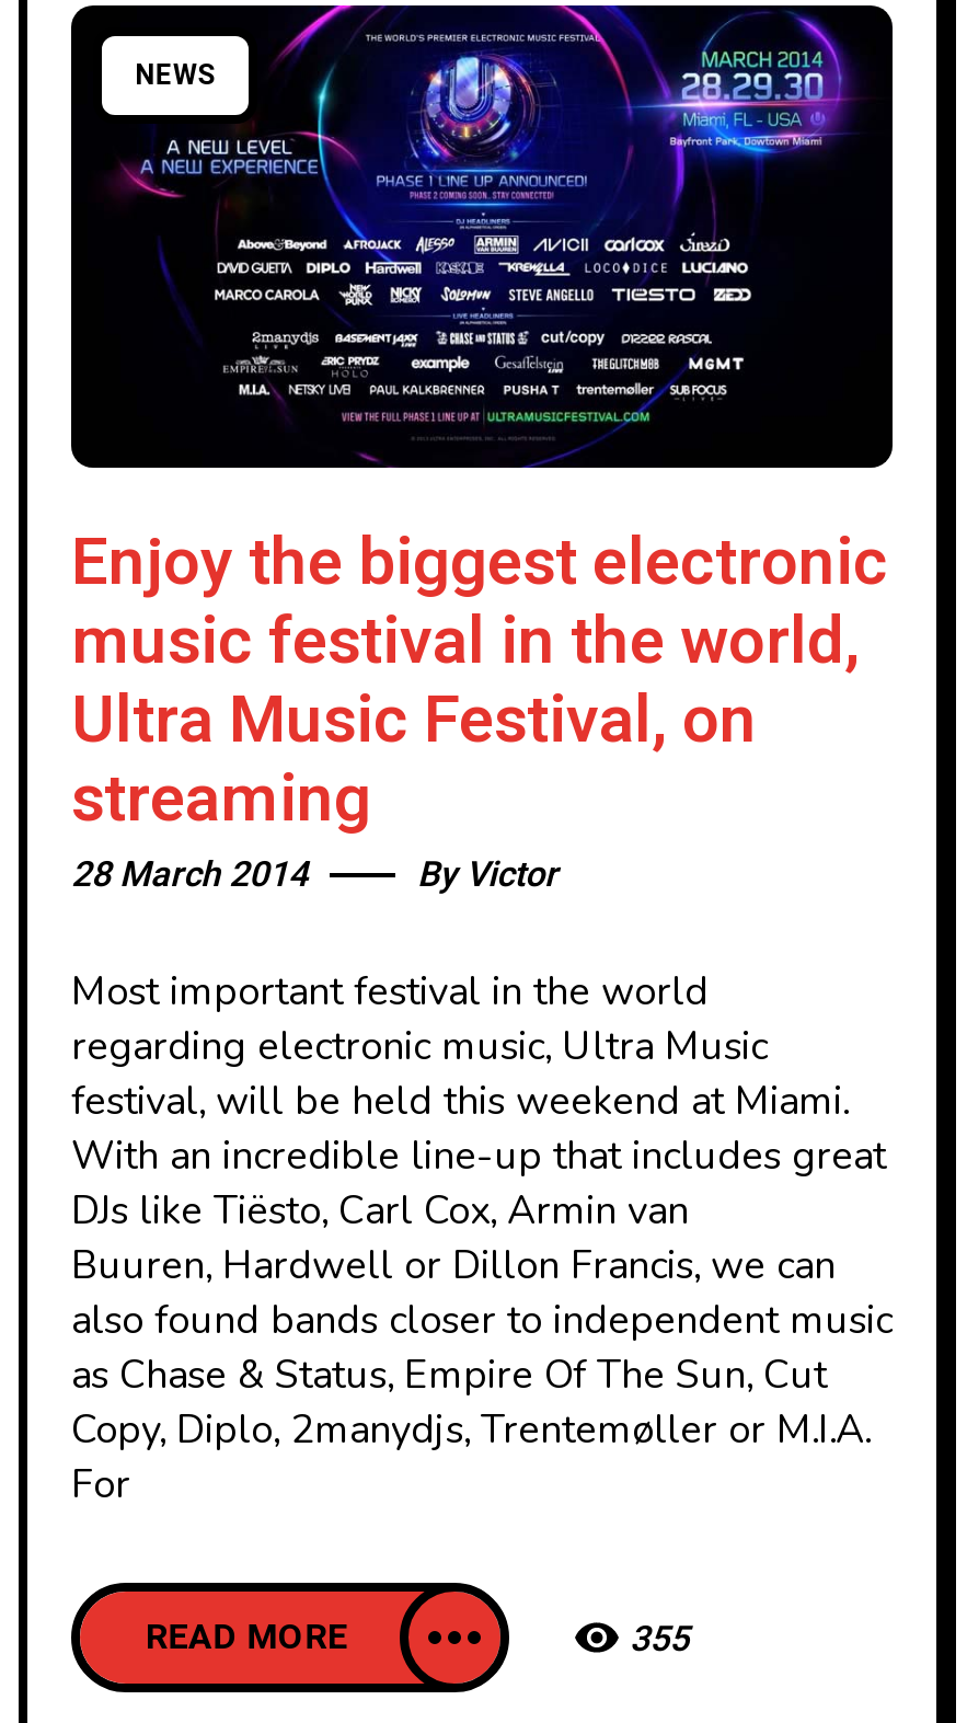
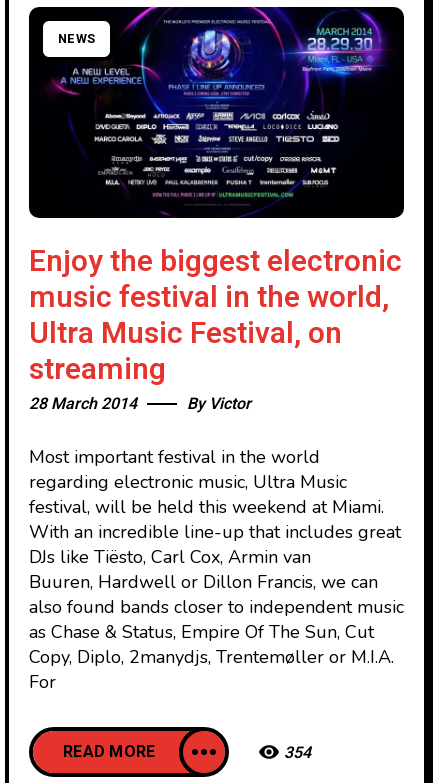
- 355
+ 354
